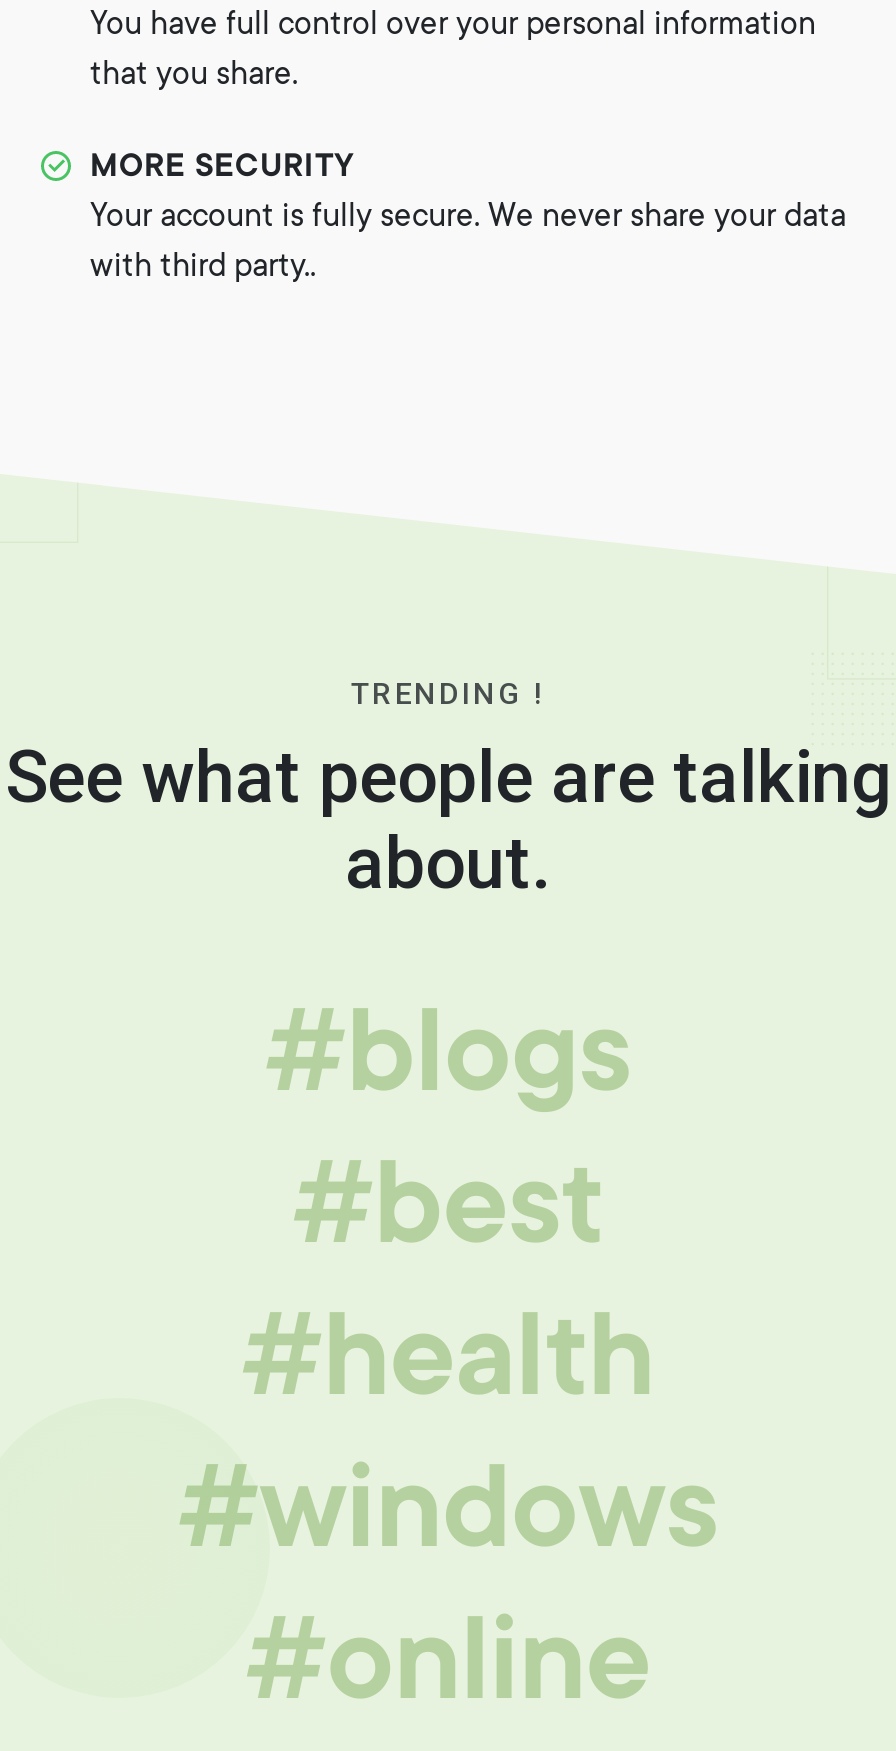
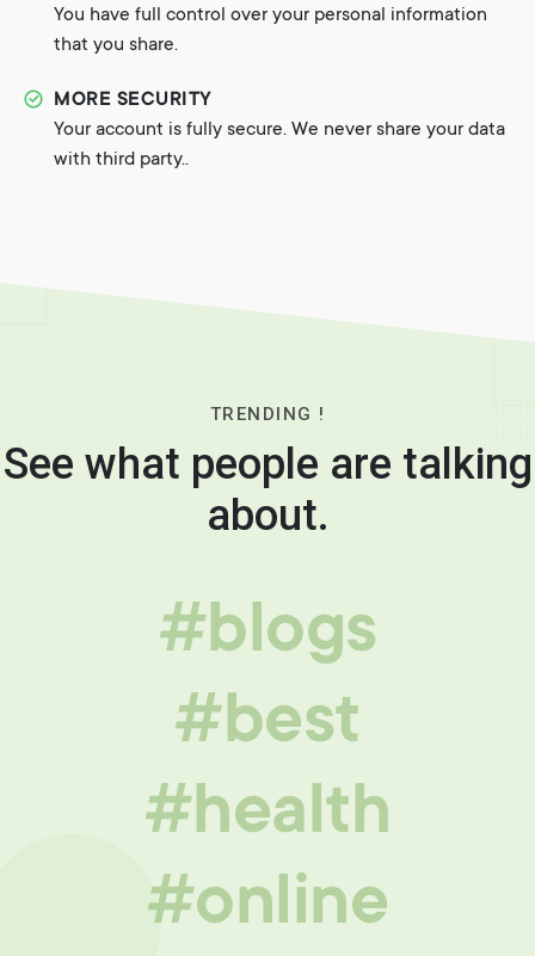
- #windows
